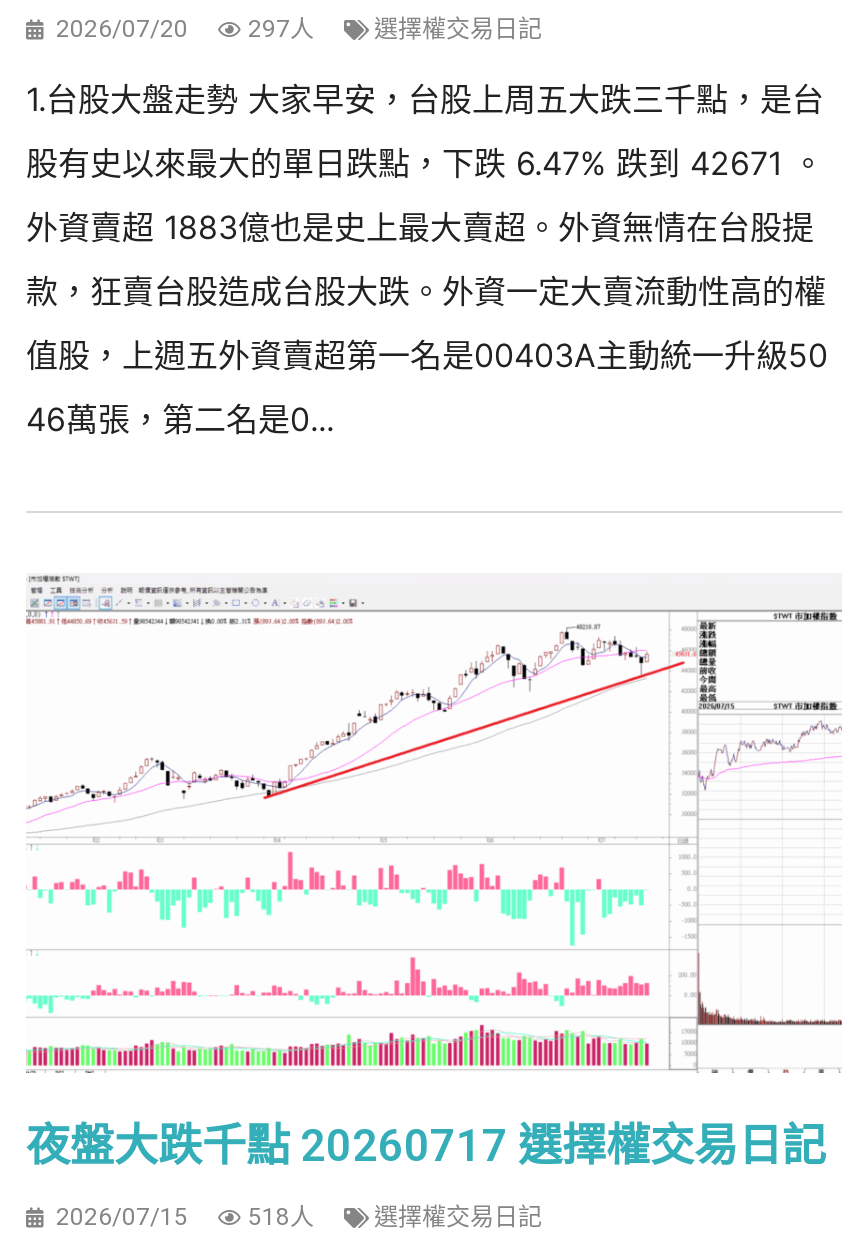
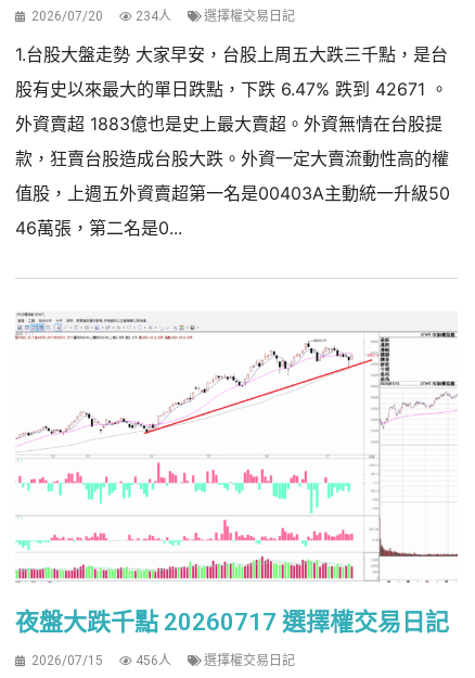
- 297人
+ 234人

- 518人
+ 456人
